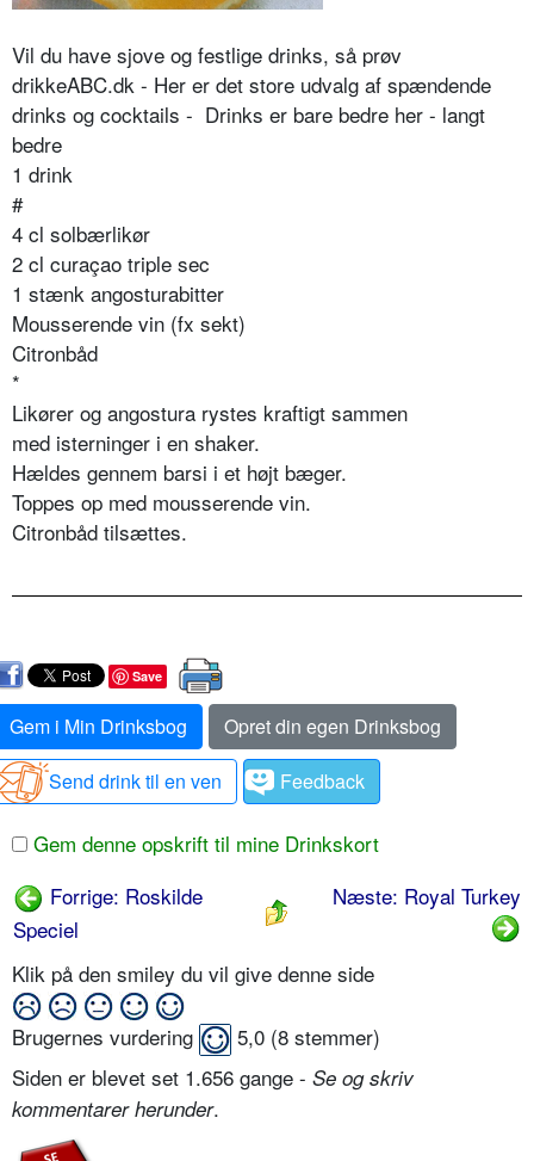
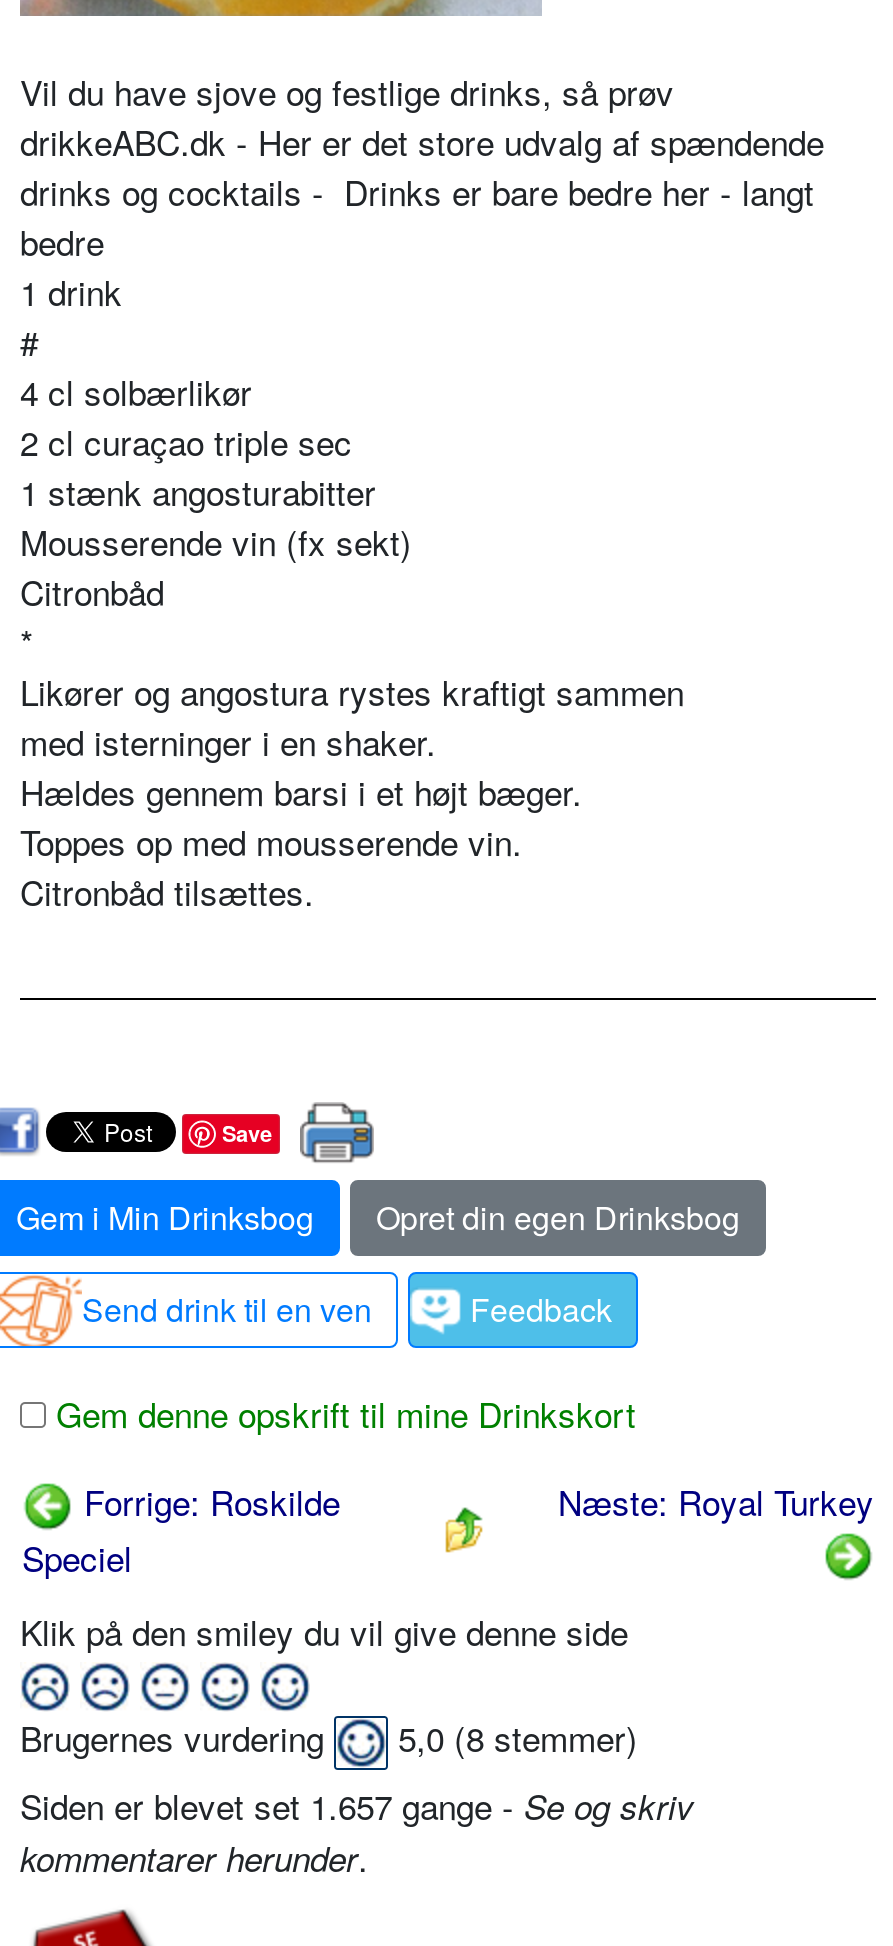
- Siden er blevet set 1.656 gange - Se og skriv
+ Siden er blevet set 1.657 gange - Se og skriv
